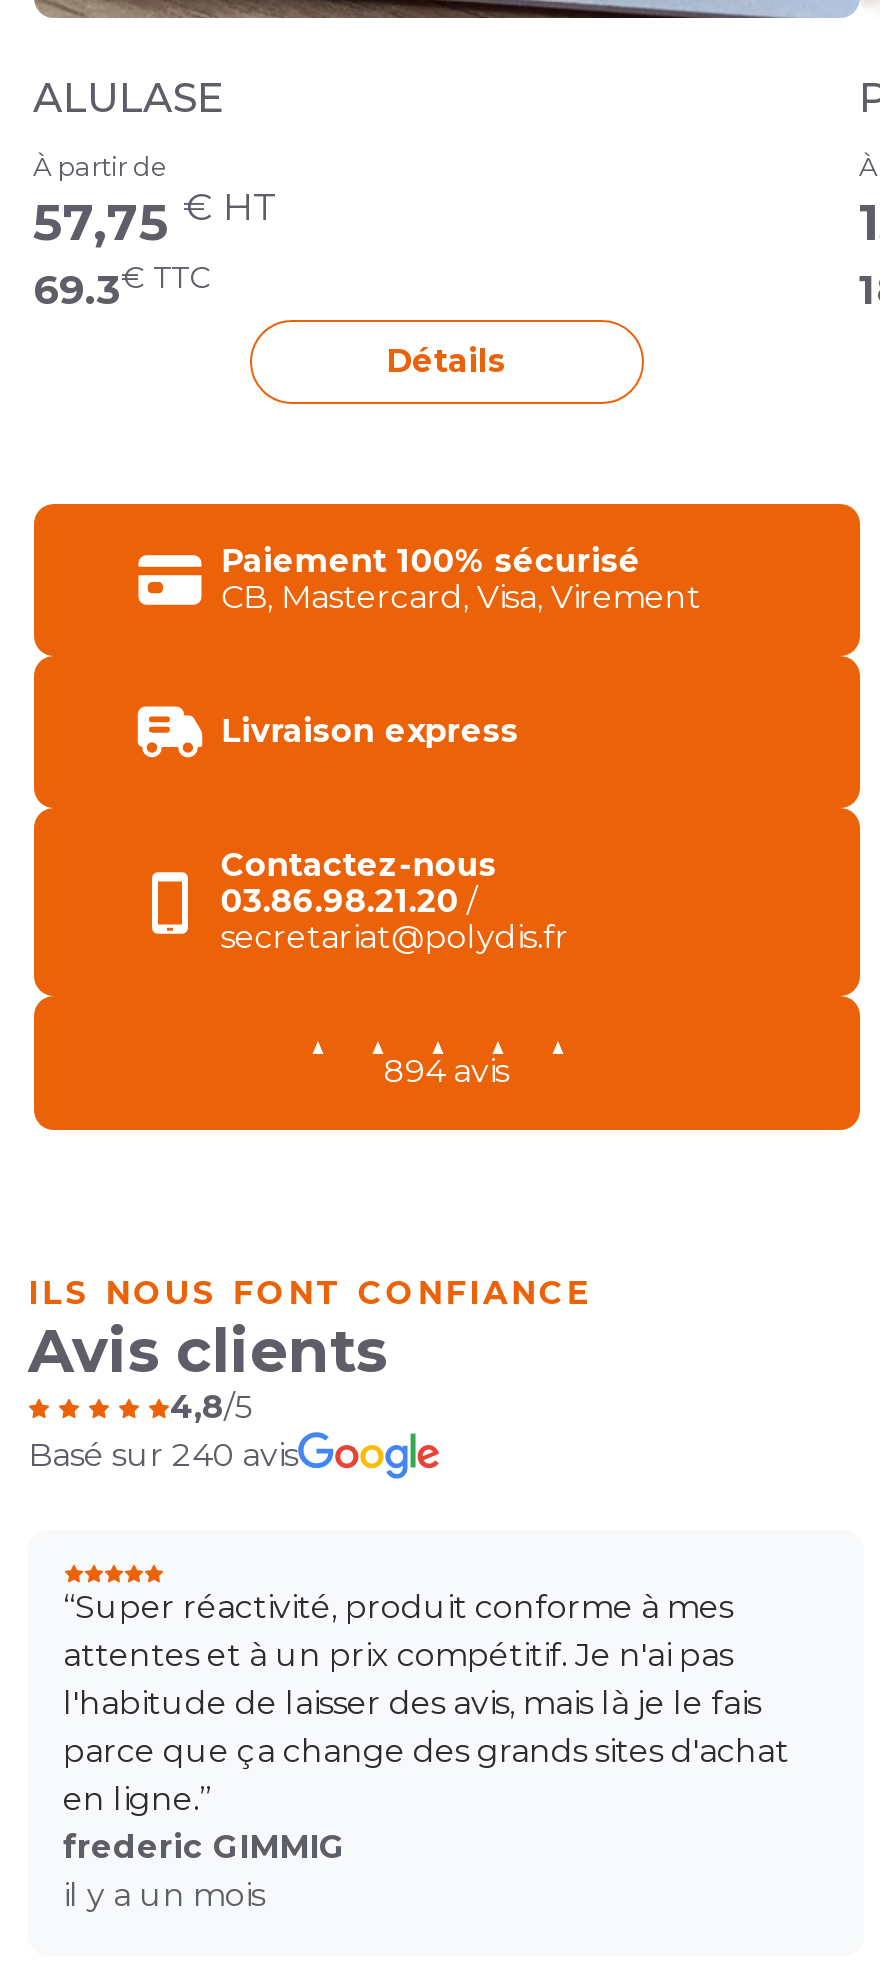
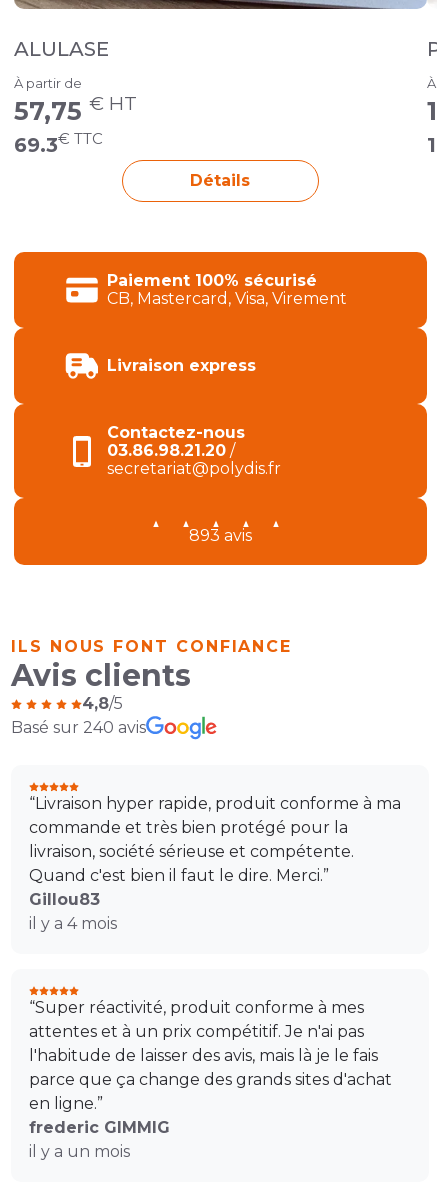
- 894 avis
+ 893 avis

+ “Livraison hyper rapide, produit conforme à ma
+ commande et très bien protégé pour la
+ livraison, société sérieuse et compétente.
+ Quand c'est bien il faut le dire. Merci.”
+ Gillou83
+ il y a 4 mois
